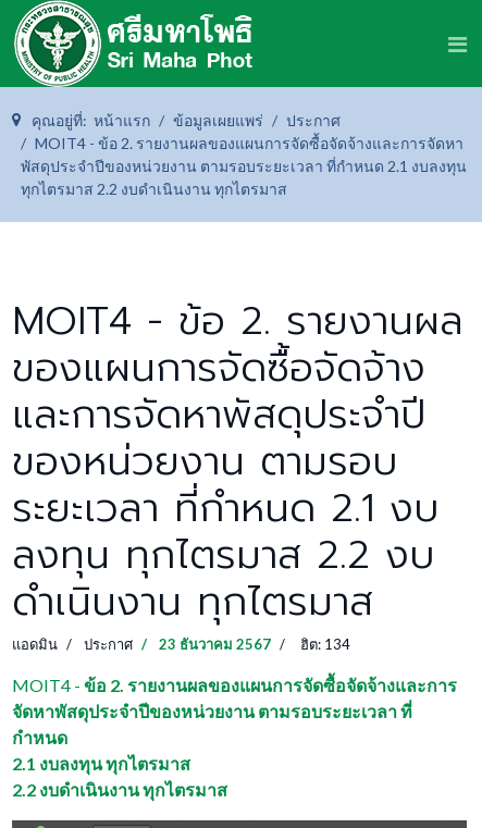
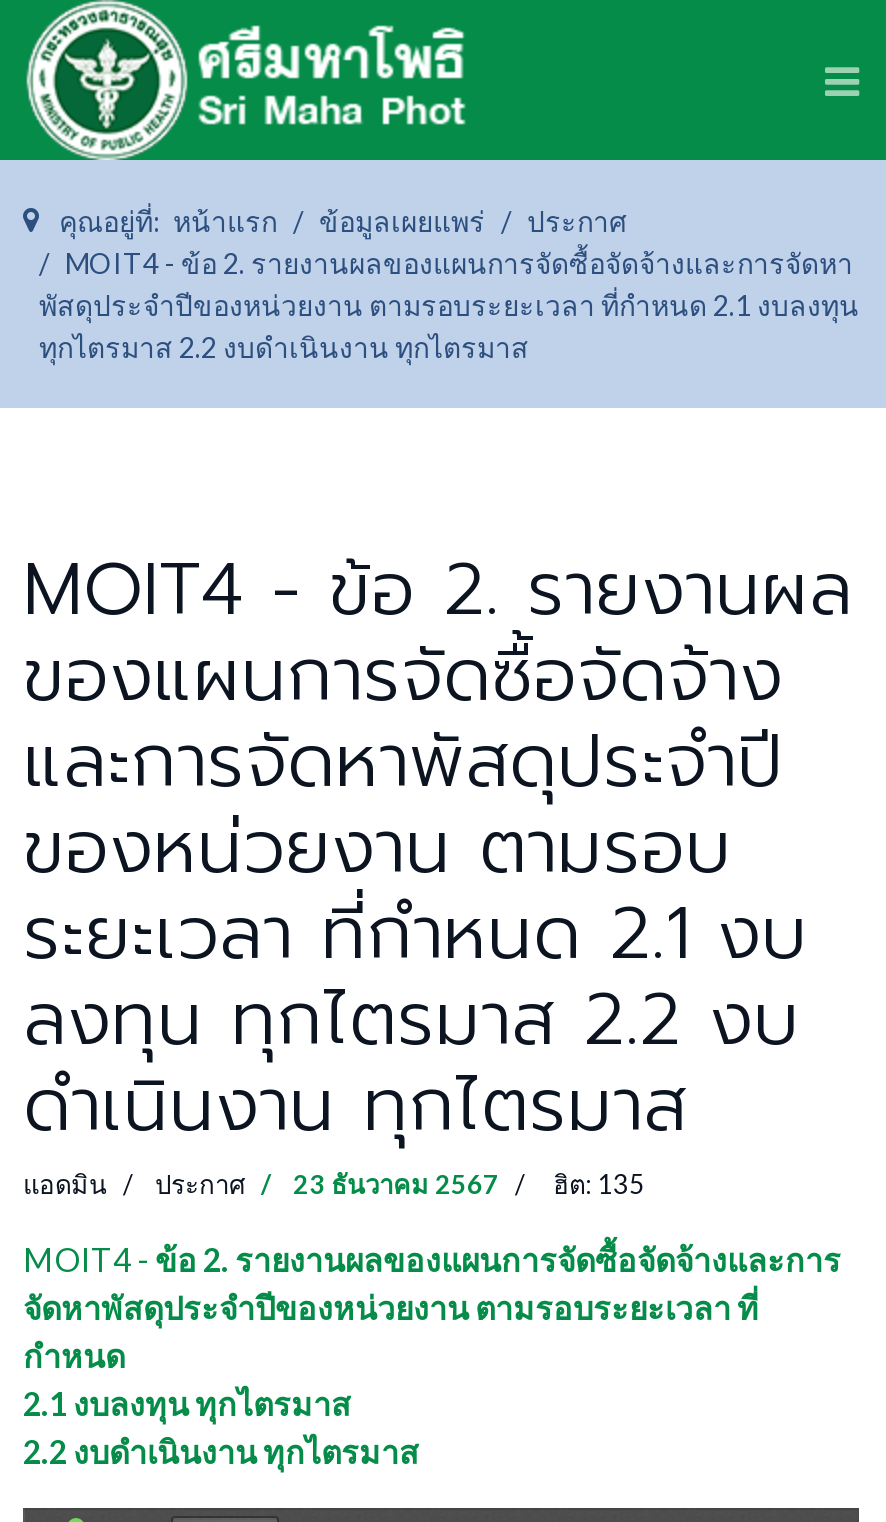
- แอดมิน ประกาศ 23 ธันวาคม 2567 ฮิต: 134
+ แอดมิน ประกาศ 23 ธันวาคม 2567 ฮิต: 135
